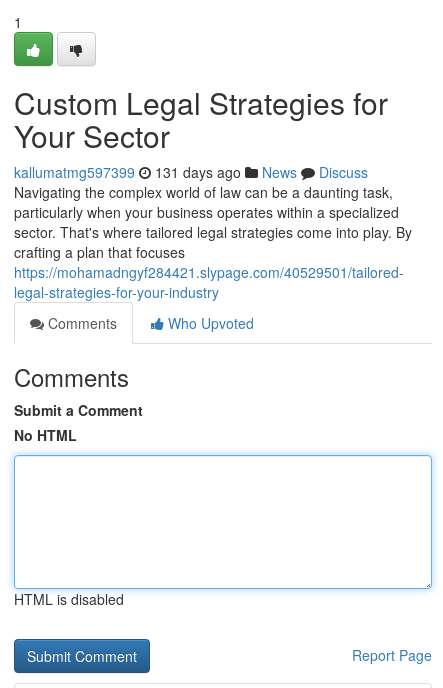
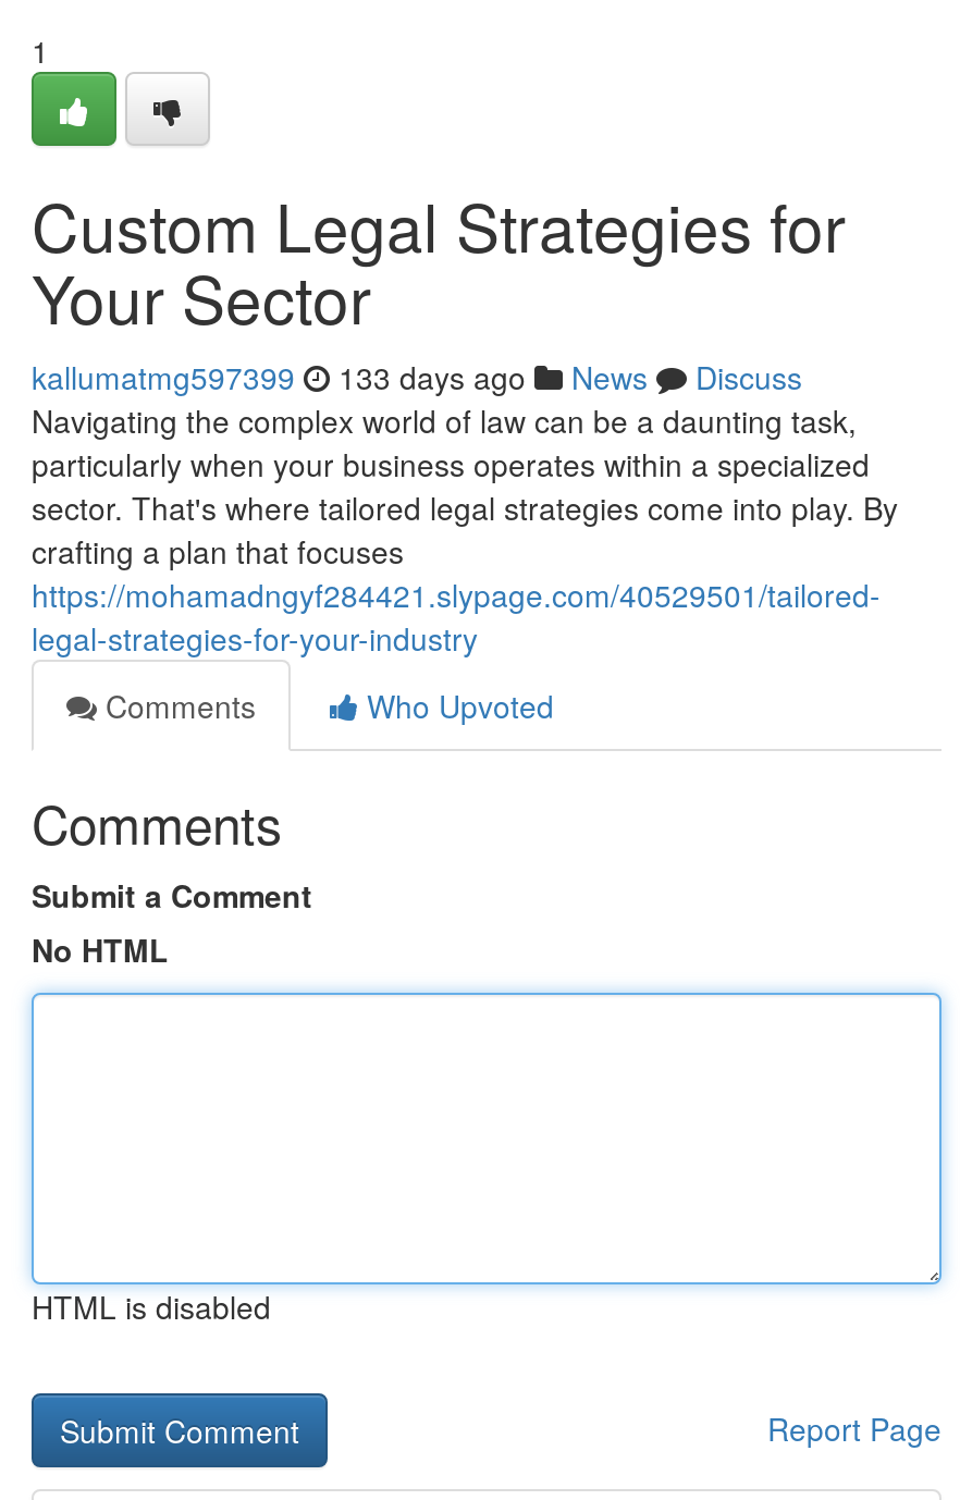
- kallumatmg597399 131 days ago News Discuss
+ kallumatmg597399 133 days ago News Discuss
